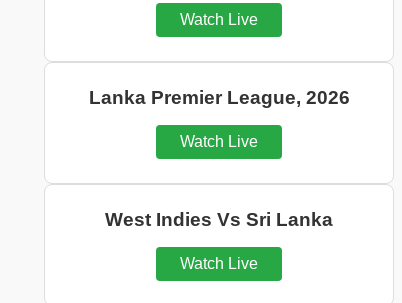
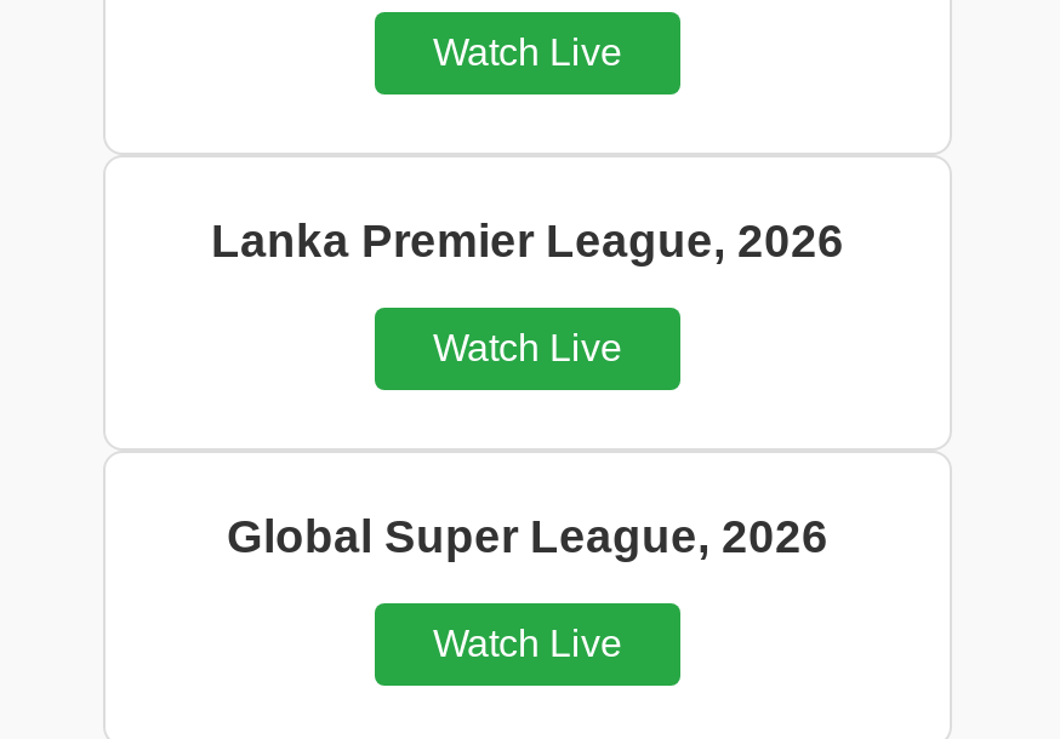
- West Indies Vs Sri Lanka
+ Global Super League, 2026
